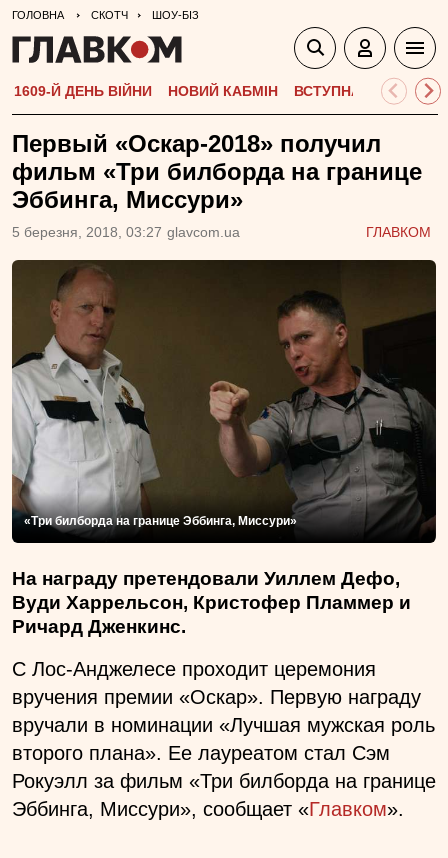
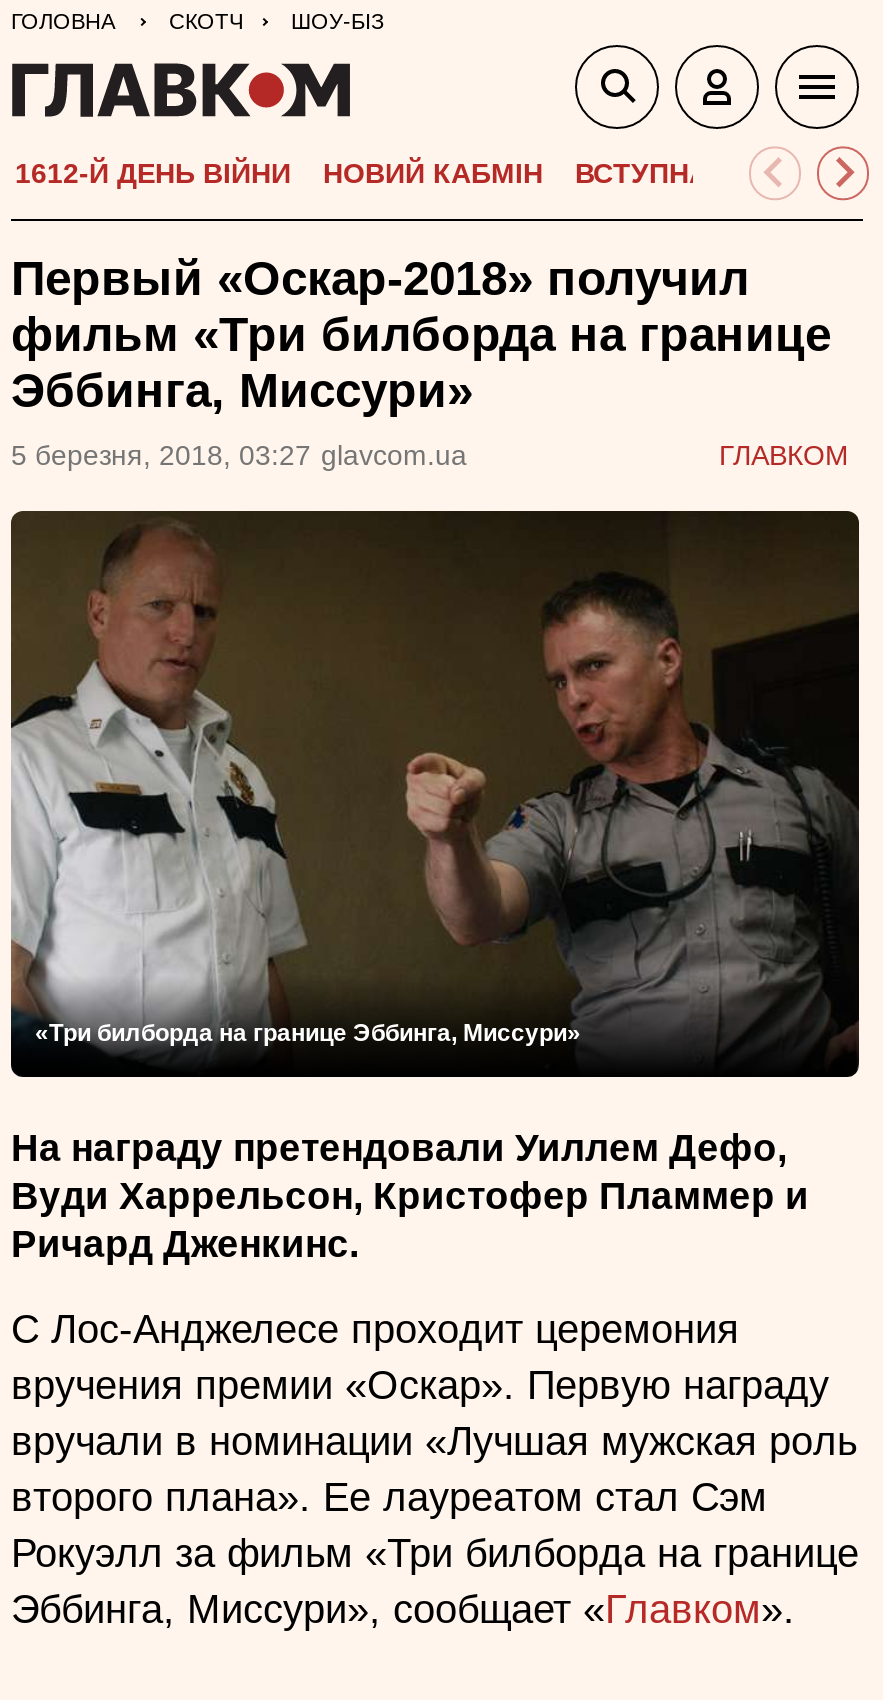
- 1609-Й ДЕНЬ ВІЙНИ
+ 1612-Й ДЕНЬ ВІЙНИ
